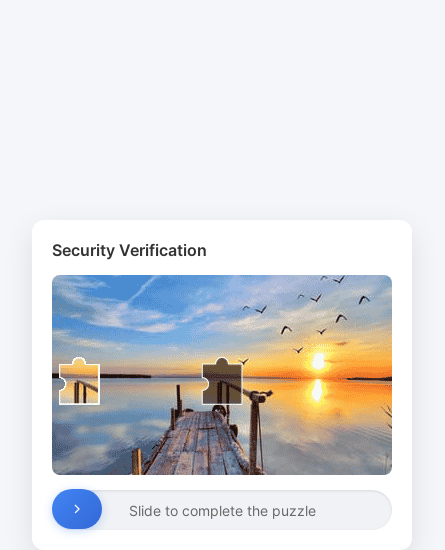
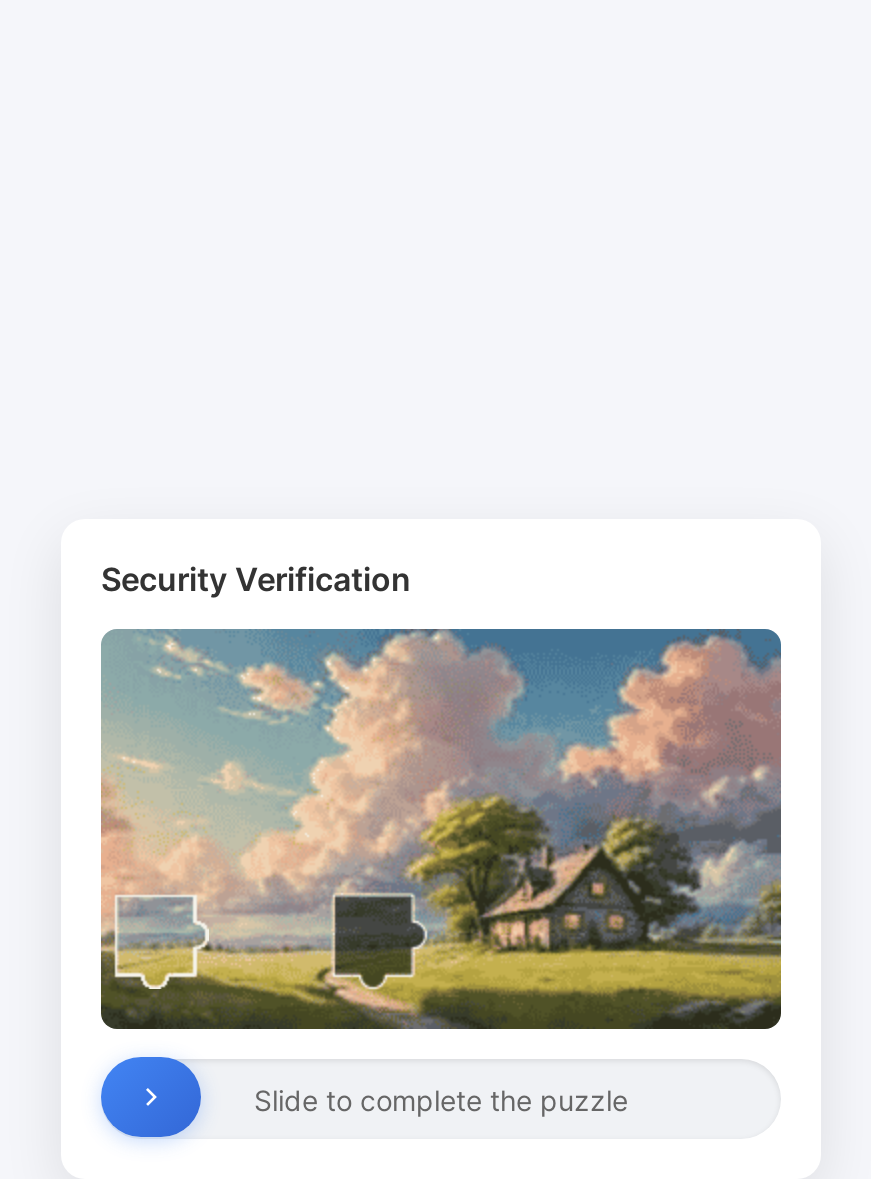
- [image]
+ [image]
